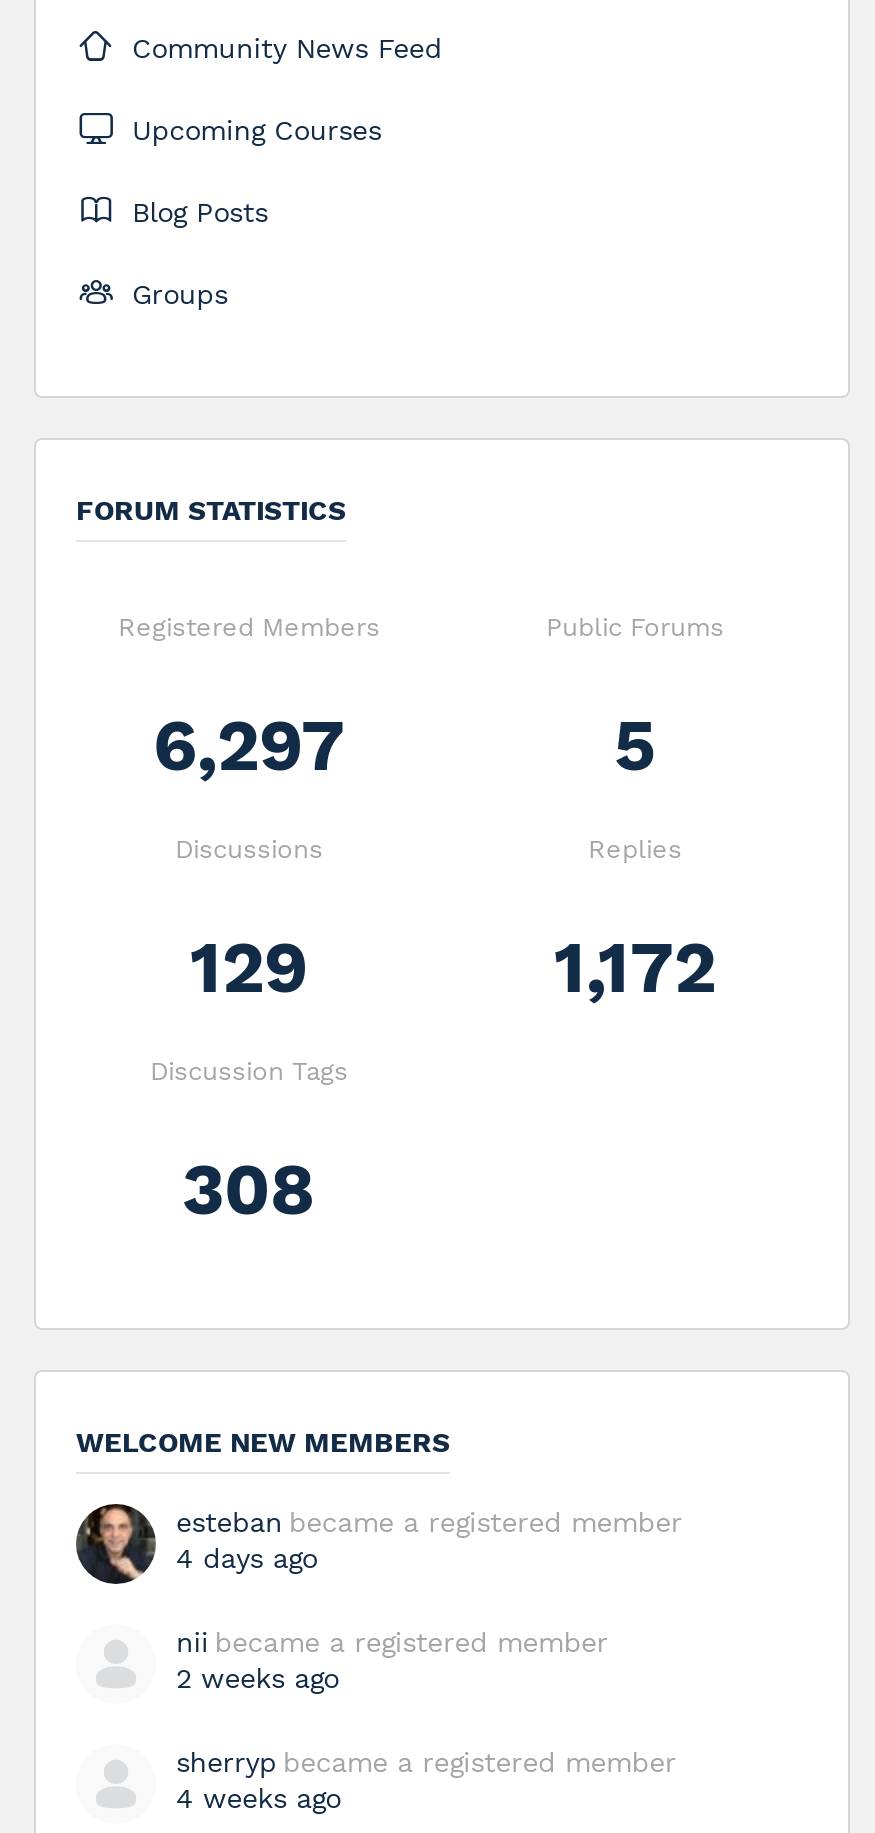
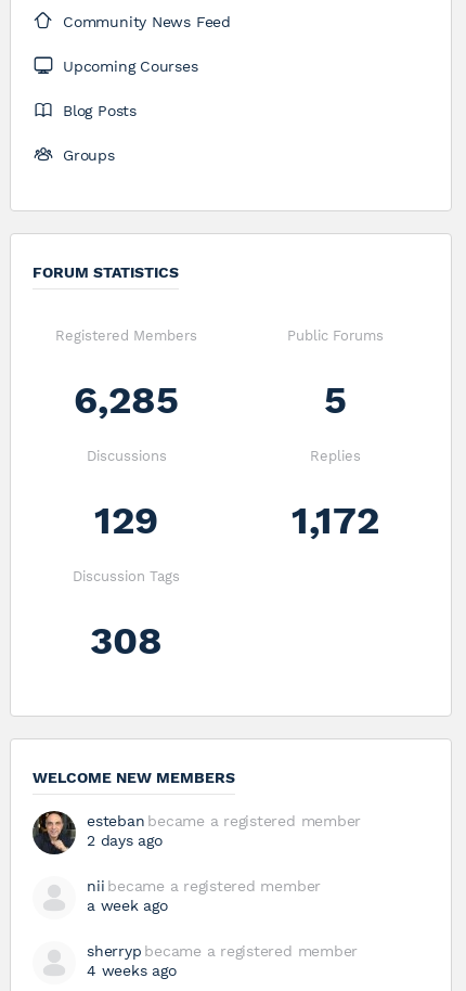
- 6,297
+ 6,285

- 4 days ago
+ 2 days ago

- 2 weeks ago
+ a week ago
